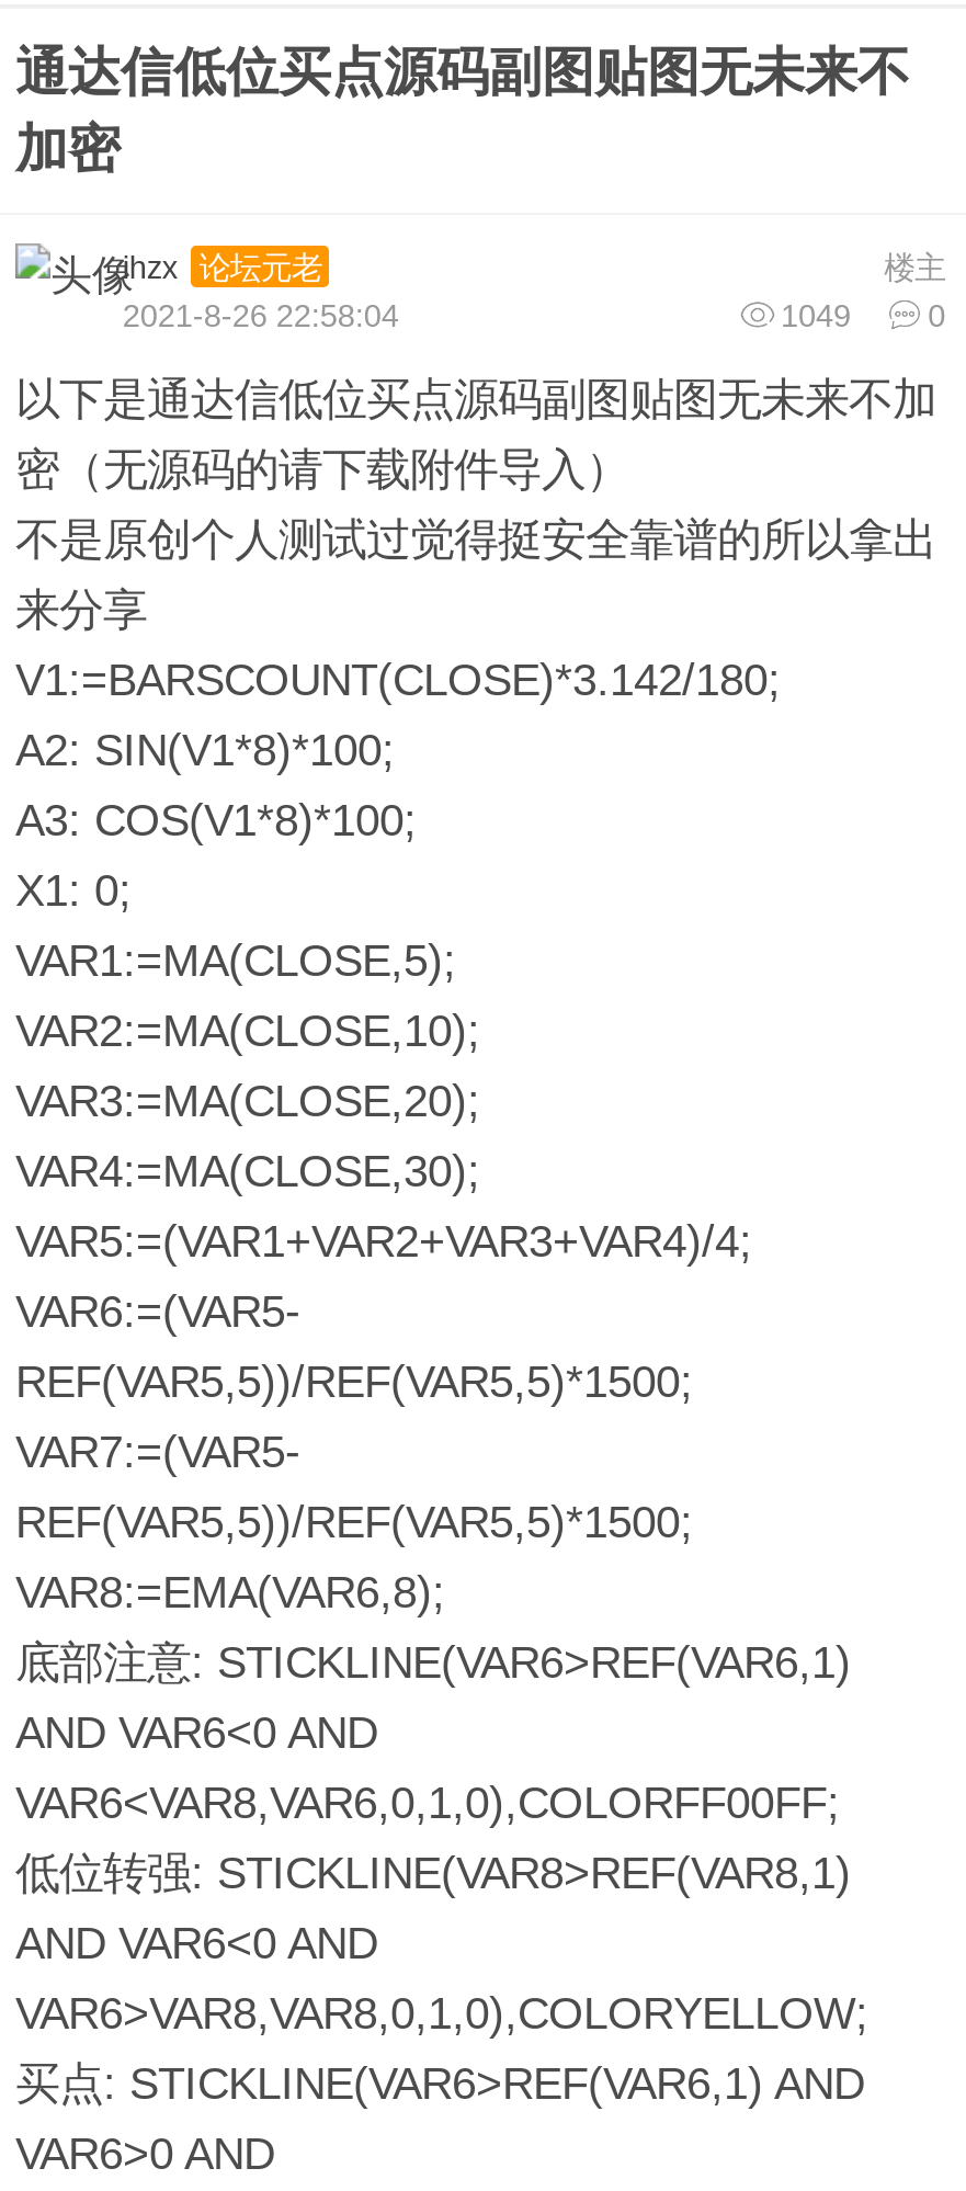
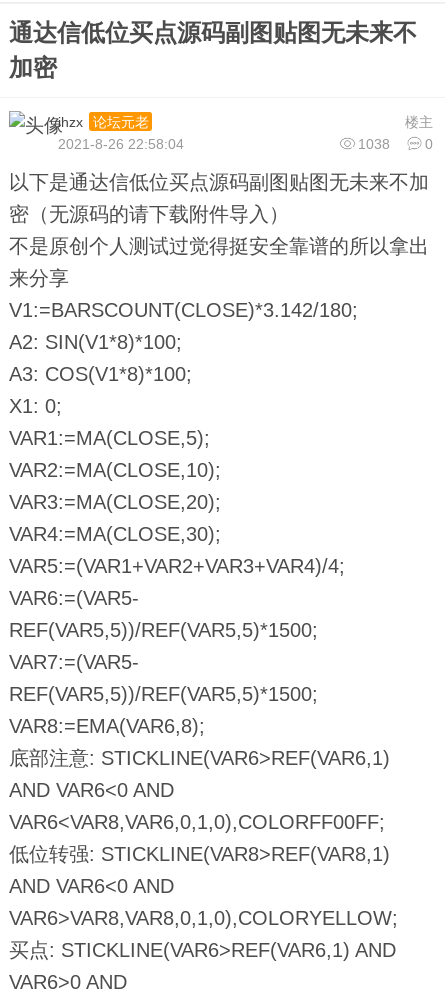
- 1049 0
+ 1038 0
